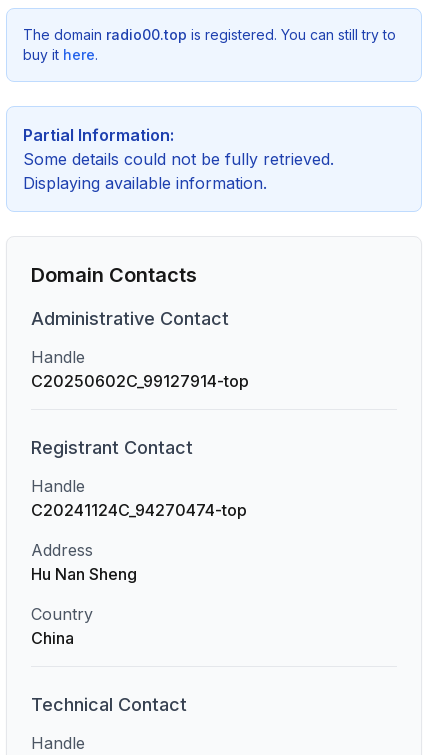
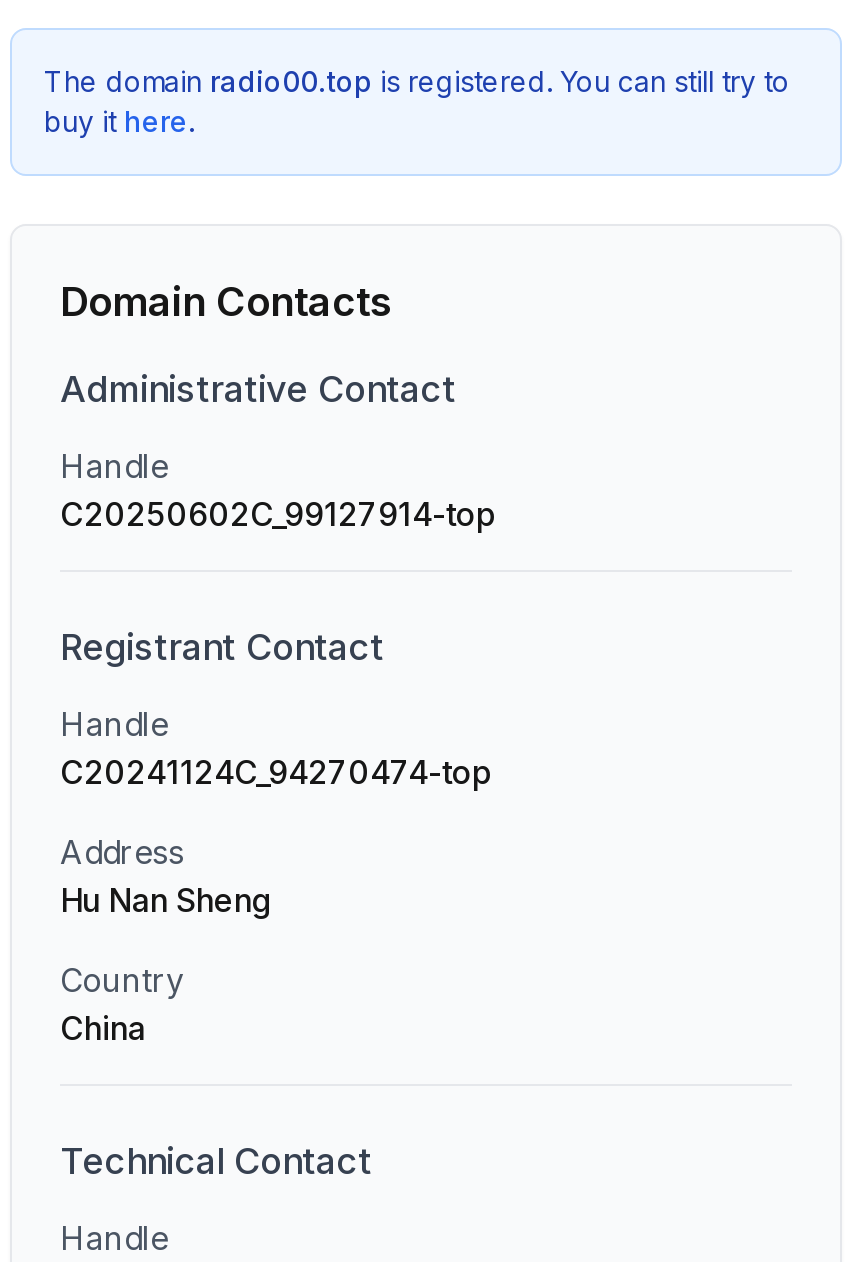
- Partial Information:
- Some details could not be fully retrieved.
- Displaying available information.
